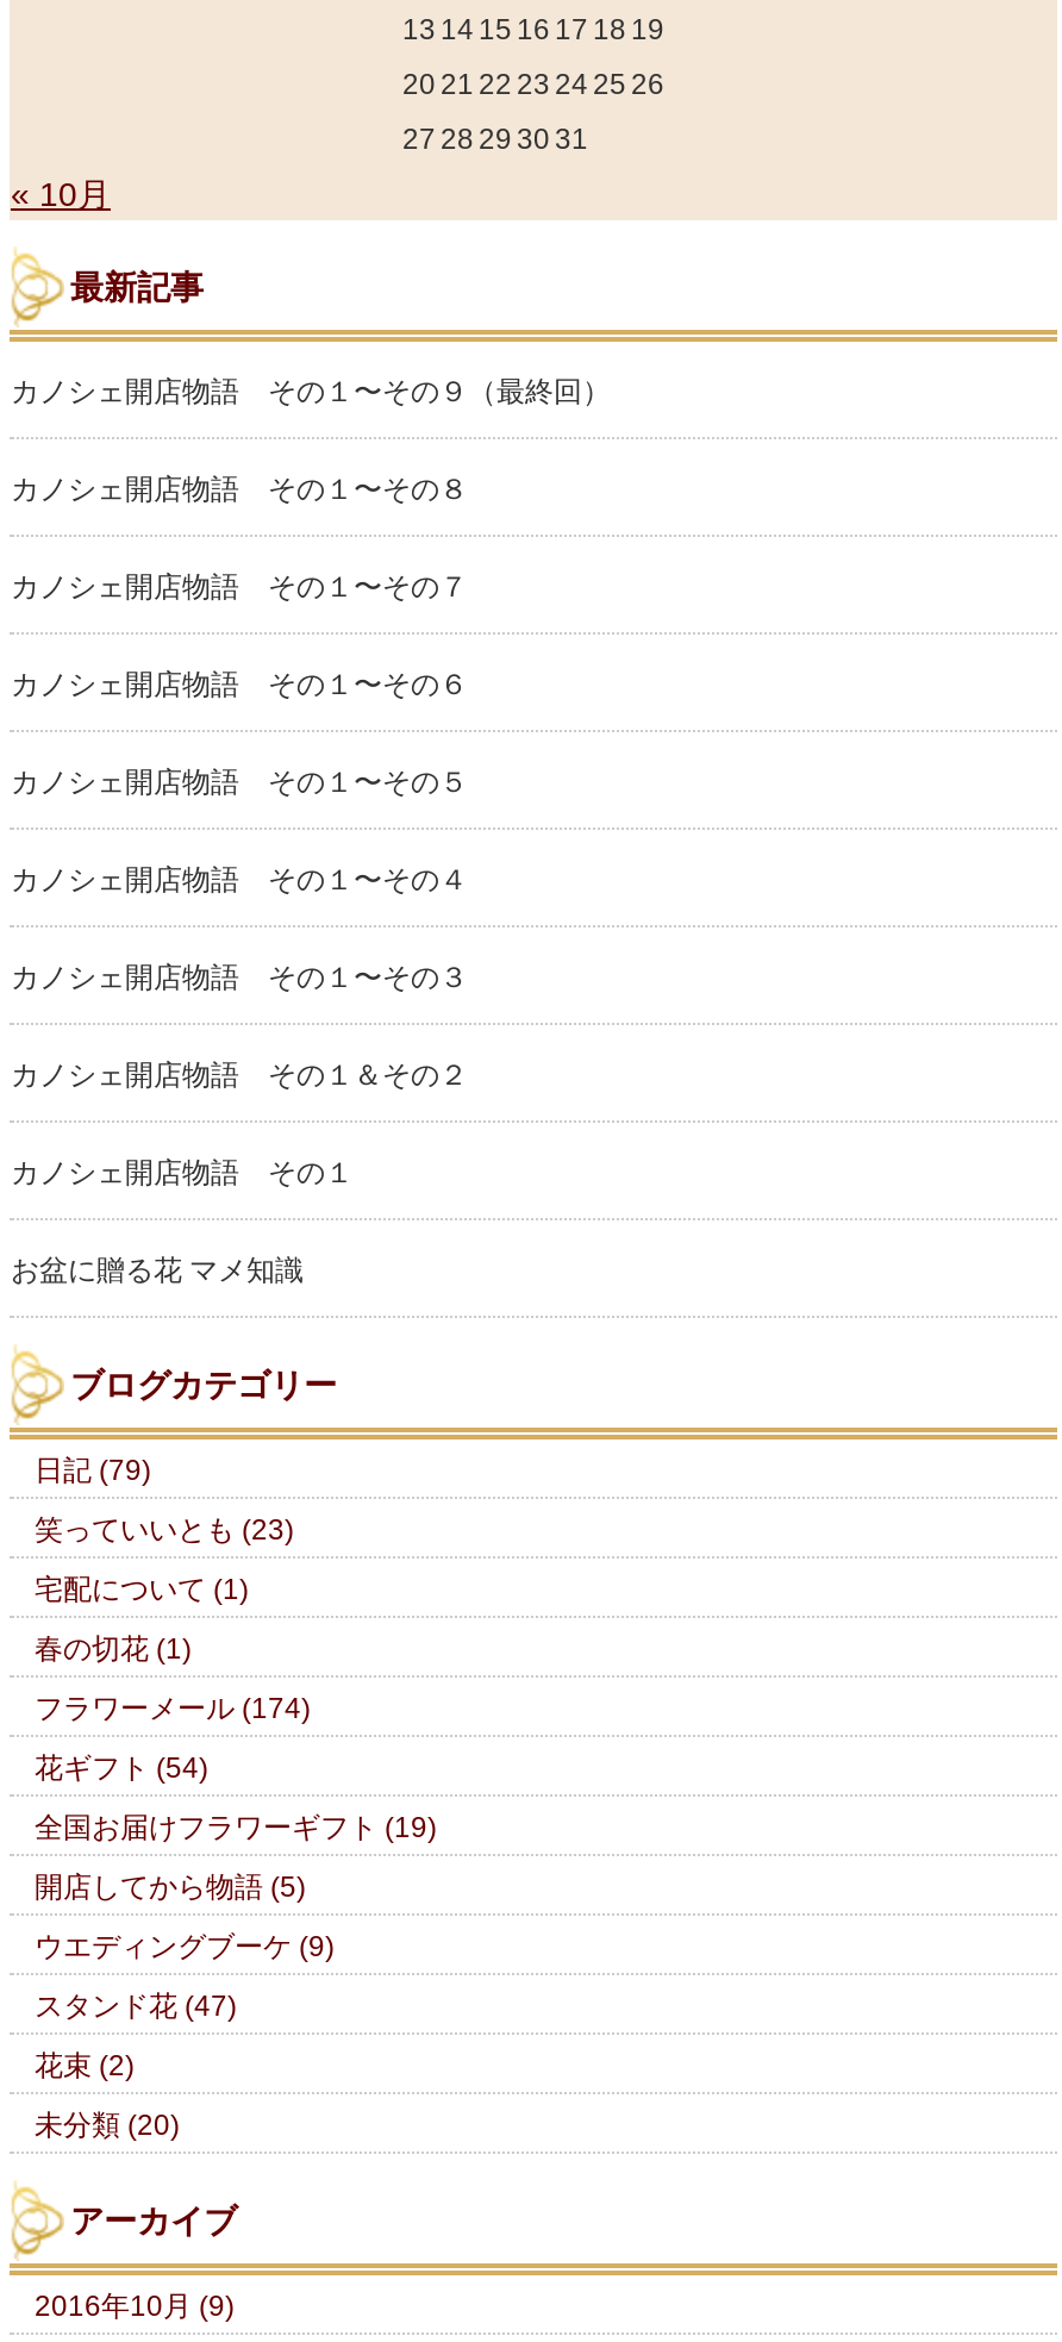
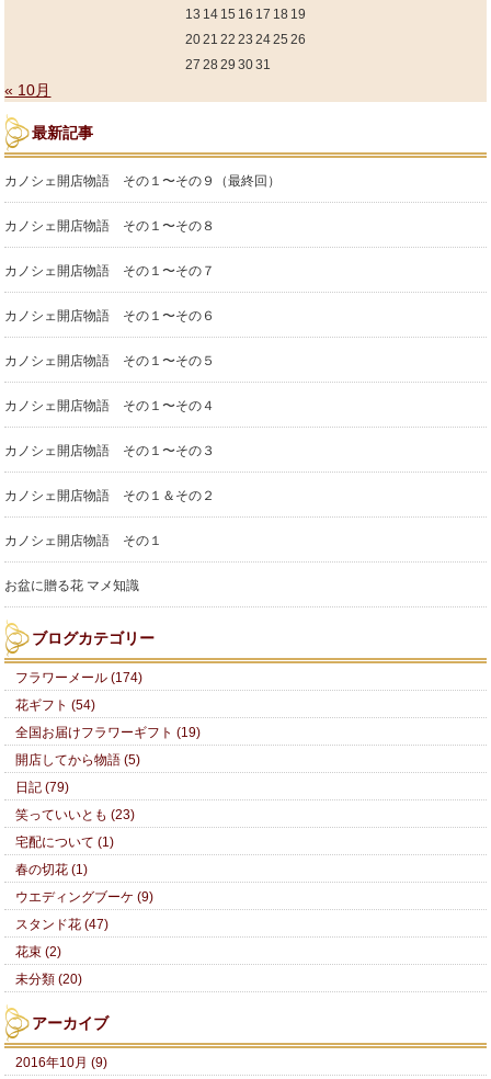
moved down: 日記 (79) | 笑っていいとも (23) | 宅配について (1) | 春の切花 (1)

moved up: フラワーメール (174) | 花ギフト (54) | 全国お届けフラワーギフト (19) | 開店してから物語 (5)
